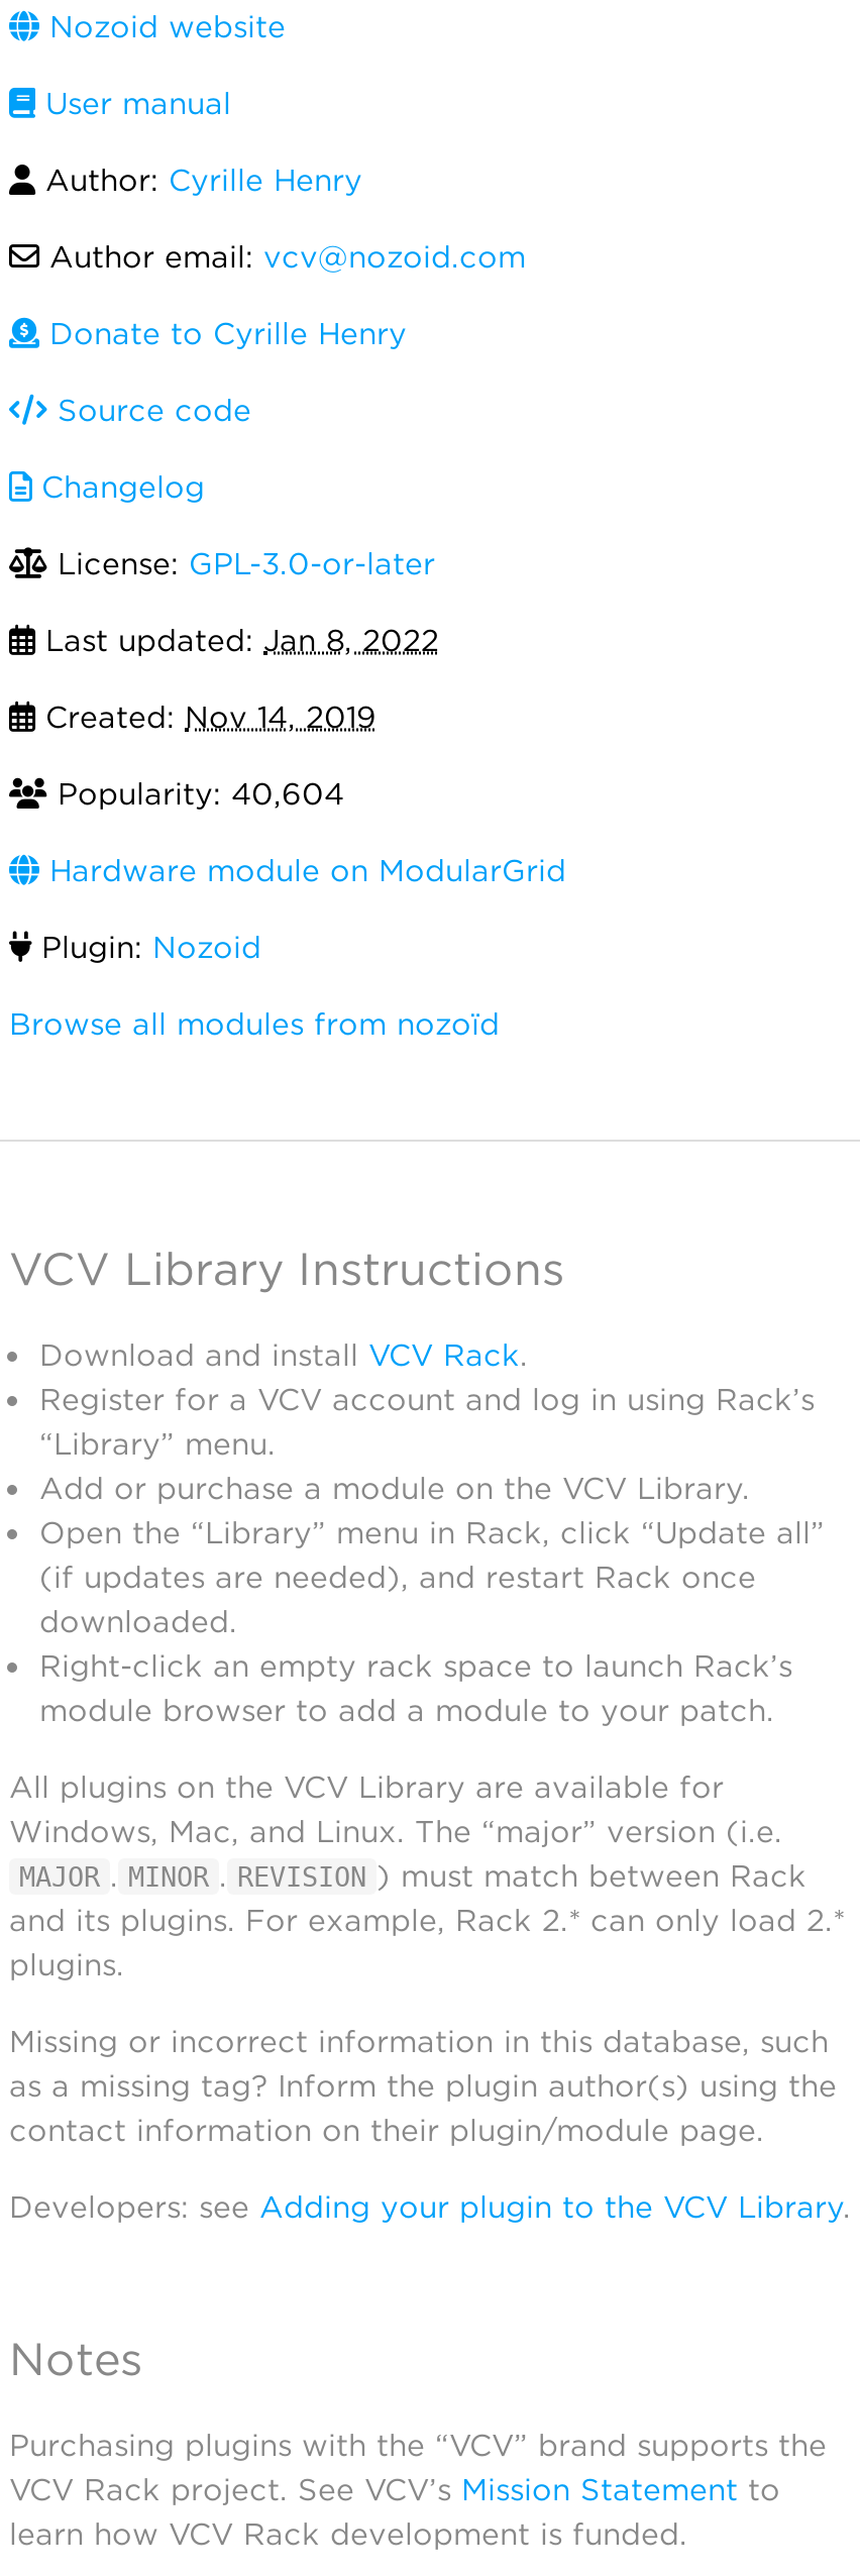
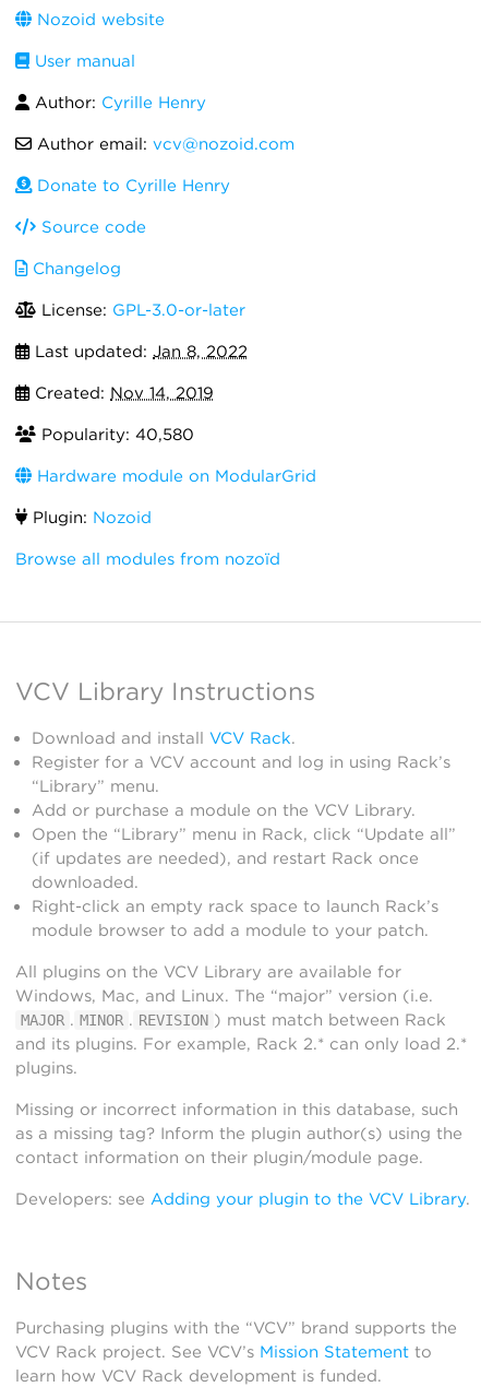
- Popularity: 40,604
+ Popularity: 40,580
